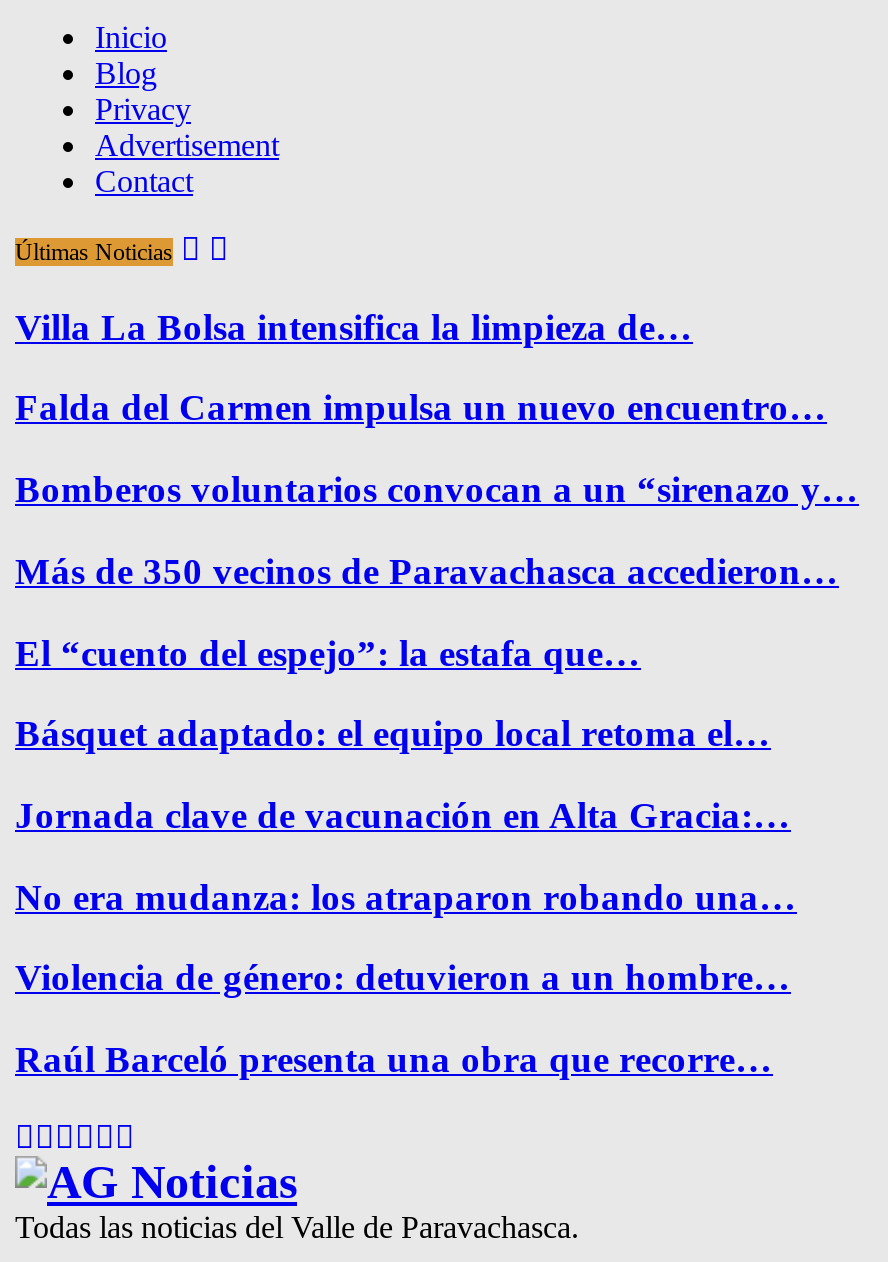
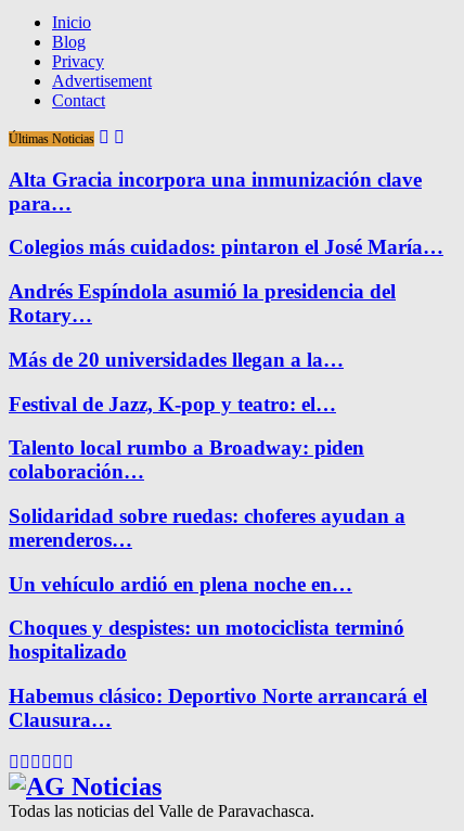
- Villa La Bolsa intensifica la limpieza de…
+ Alta Gracia incorpora una inmunización clave
+ para…

- Falda del Carmen impulsa un nuevo encuentro…
+ Colegios más cuidados: pintaron el José María…

- Bomberos voluntarios convocan a un “sirenazo y…
+ Andrés Espíndola asumió la presidencia del
+ Rotary…

- Más de 350 vecinos de Paravachasca accedieron…
+ Más de 20 universidades llegan a la…

- El “cuento del espejo”: la estafa que…
+ Festival de Jazz, K-pop y teatro: el…

- Básquet adaptado: el equipo local retoma el…
+ Talento local rumbo a Broadway: piden
+ colaboración…

- Jornada clave de vacunación en Alta Gracia:…
+ Solidaridad sobre ruedas: choferes ayudan a
+ merenderos…

- No era mudanza: los atraparon robando una…
+ Un vehículo ardió en plena noche en…

- Violencia de género: detuvieron a un hombre…
+ Choques y despistes: un motociclista terminó
+ hospitalizado

- Raúl Barceló presenta una obra que recorre…
+ Habemus clásico: Deportivo Norte arrancará el
+ Clausura…
